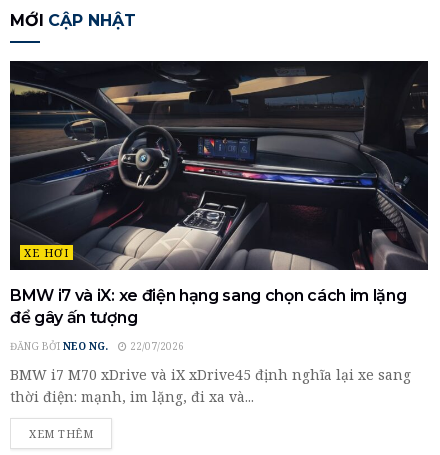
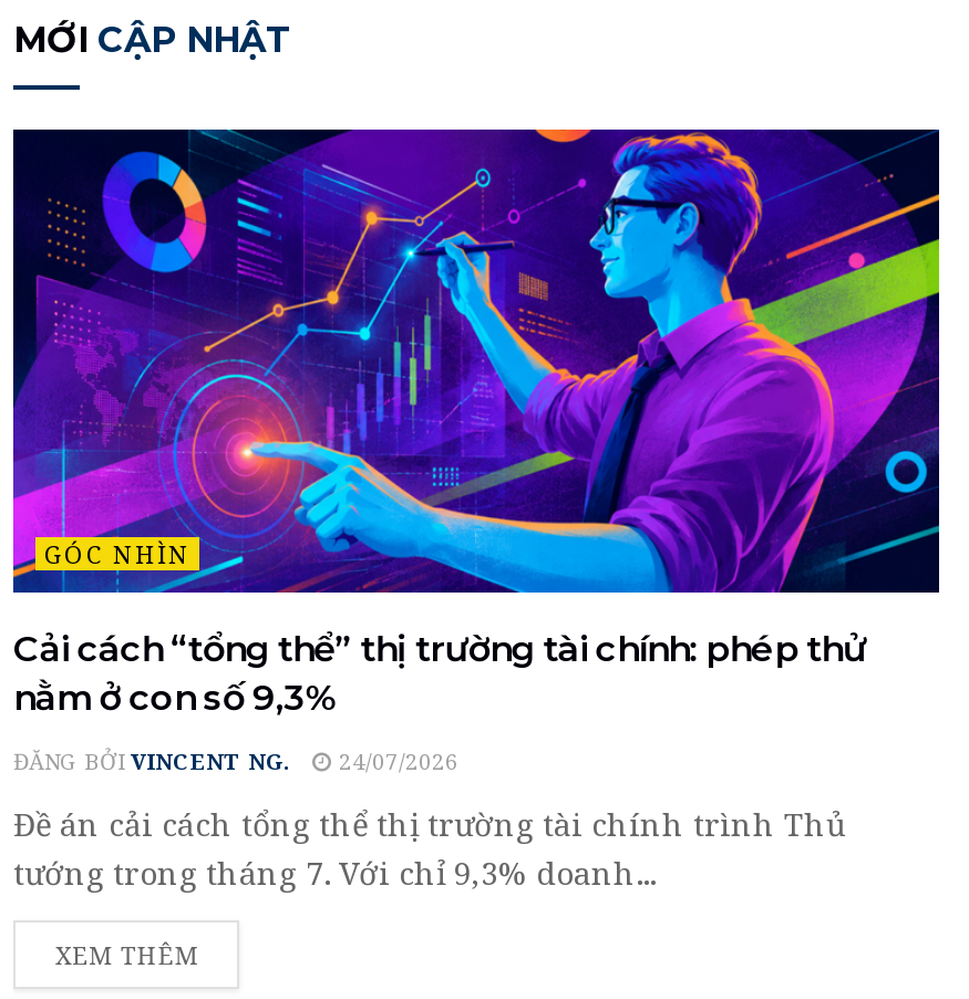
- [image]
- XE HƠI
+ [image]
+ GÓC NHÌN

- BMW i7 và iX: xe điện hạng sang chọn cách im lặng
- để gây ấn tượng
+ Cải cách “tổng thể” thị trường tài chính: phép thử
+ nằm ở con số 9,3%

- ĐĂNG BỞI NEO NG.
- 22/07/2026
+ ĐĂNG BỞI VINCENT NG.
+ 24/07/2026

- BMW i7 M70 xDrive và iX xDrive45 định nghĩa lại xe sang
- thời điện: mạnh, im lặng, đi xa và...
+ Đề án cải cách tổng thể thị trường tài chính trình Thủ
+ tướng trong tháng 7. Với chỉ 9,3% doanh...
